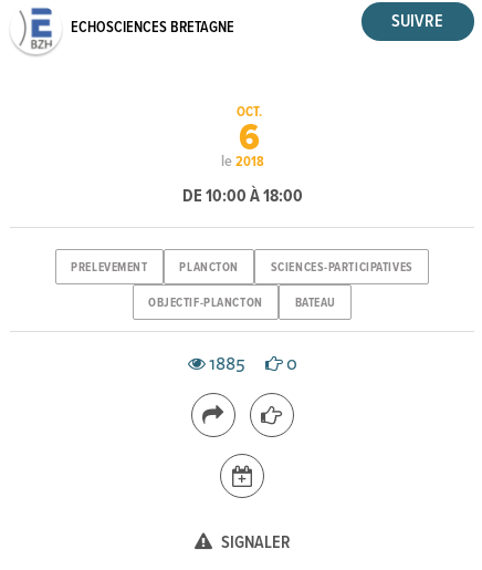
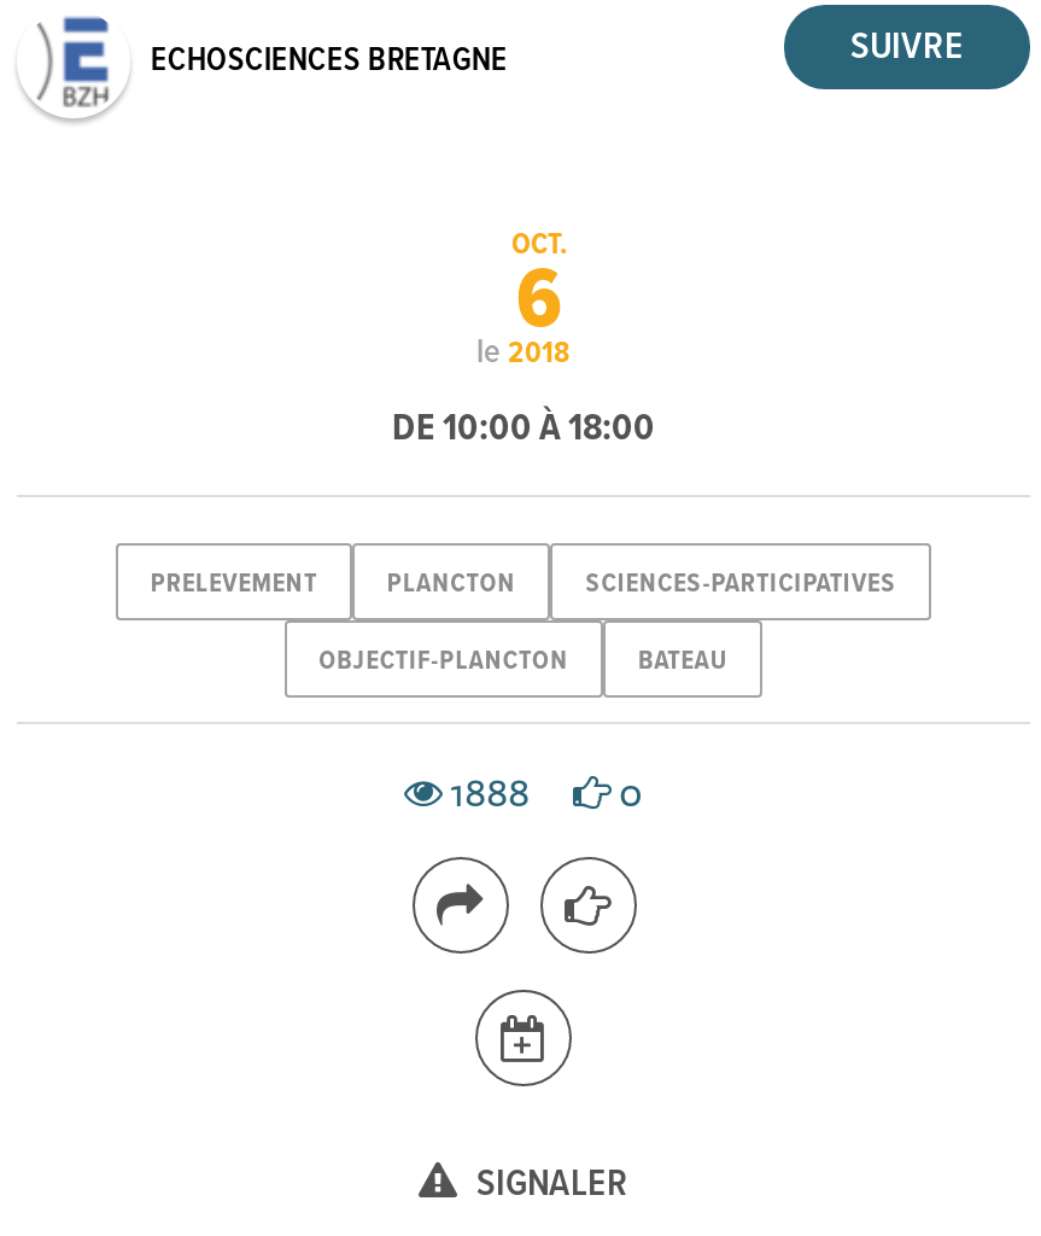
- 1885 0
+ 1888 0
